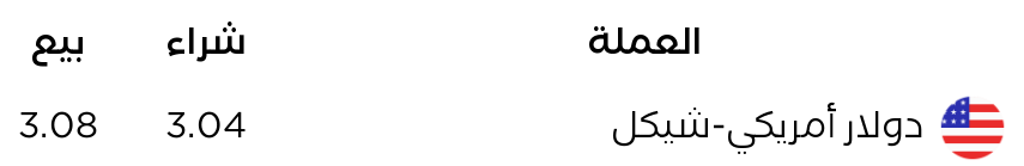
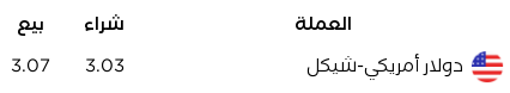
- 3.08
+ 3.07

- 3.04
+ 3.03
